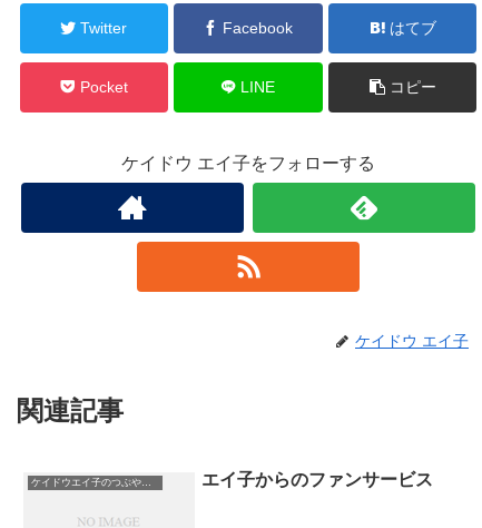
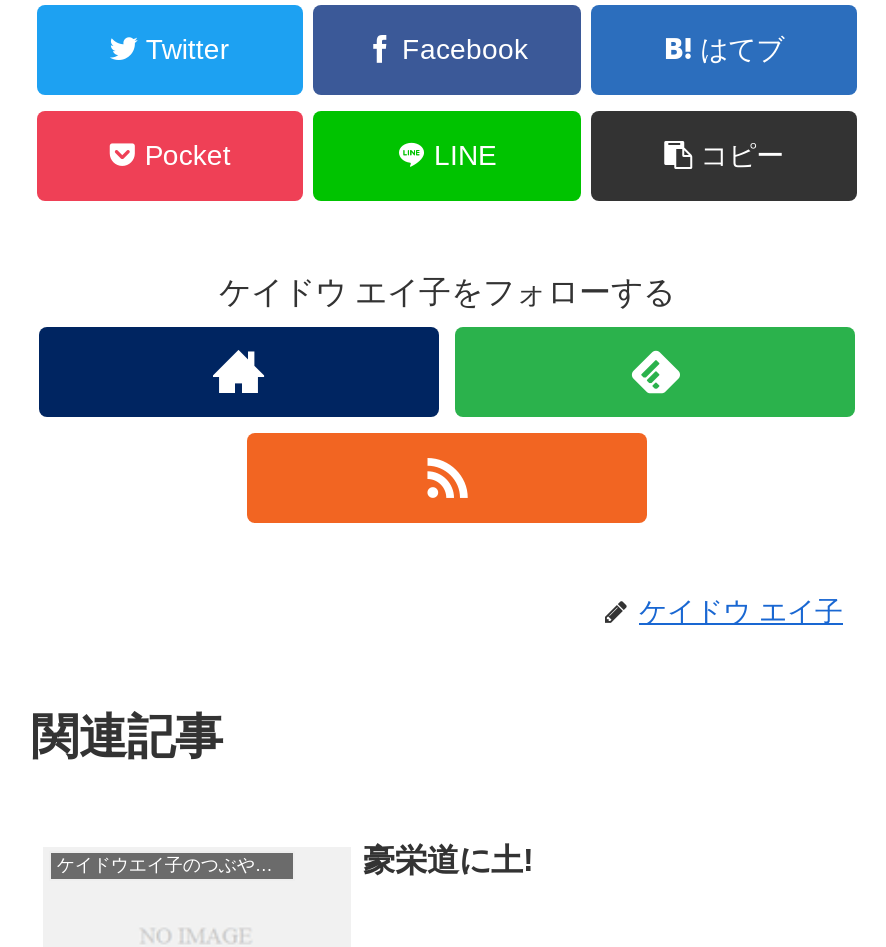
- エイ子からのファンサービス
+ 豪栄道に土!
